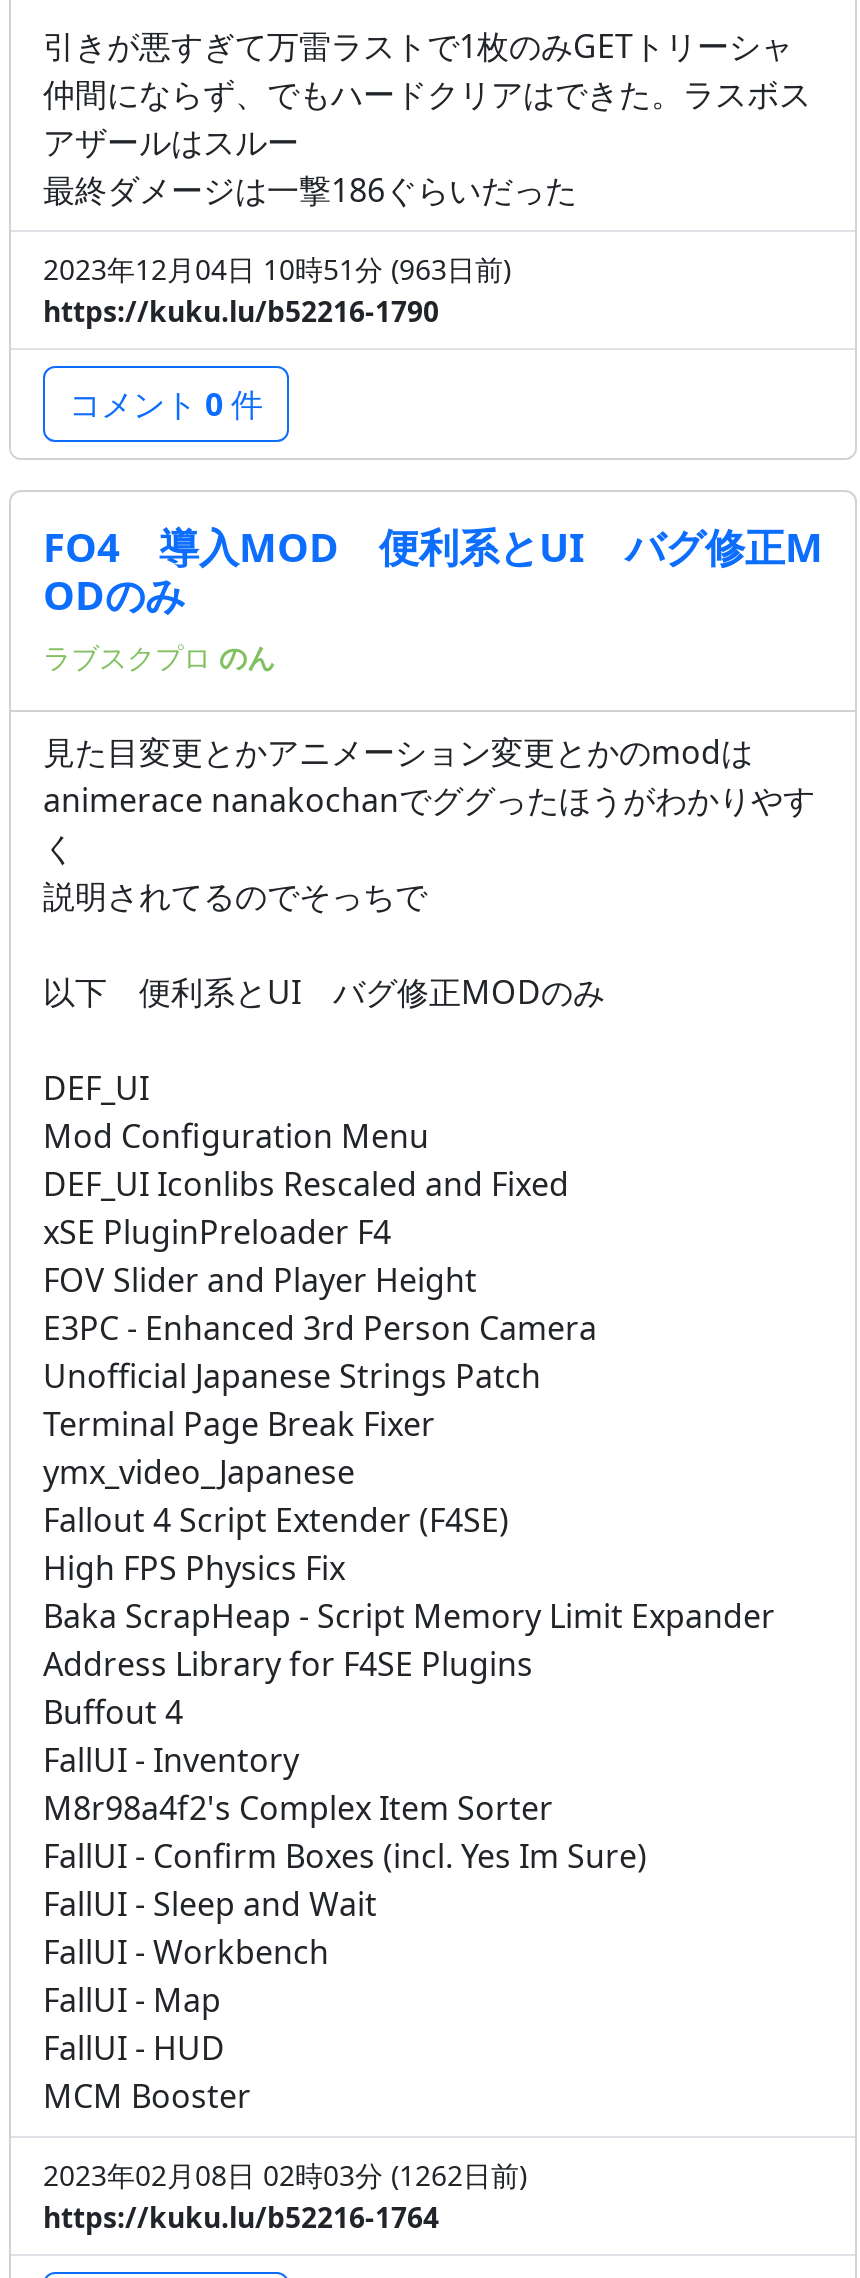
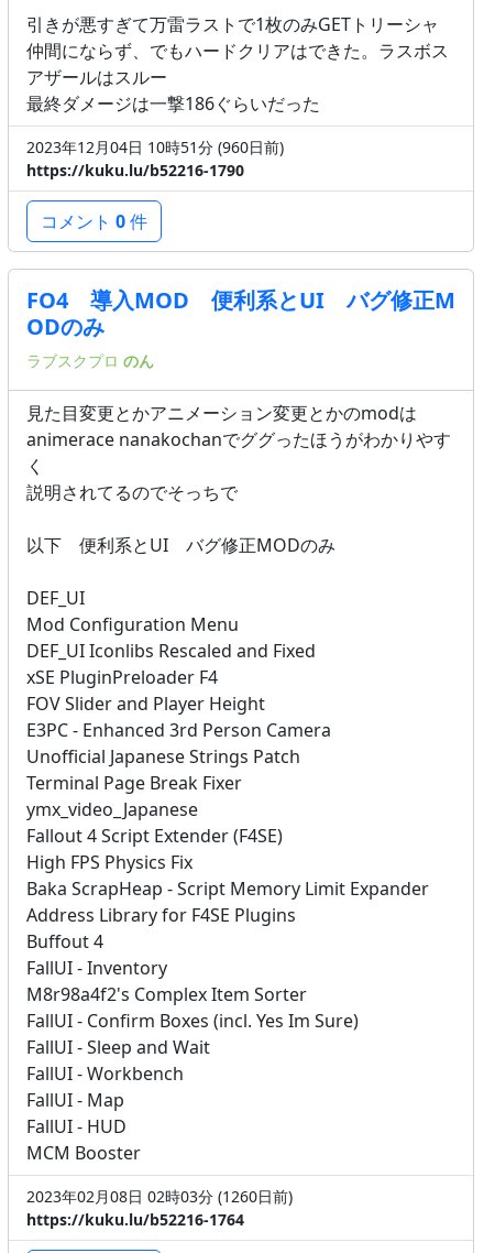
- 2023年12月04日 10時51分 (963日前)
+ 2023年12月04日 10時51分 (960日前)

- 2023年02月08日 02時03分 (1262日前)
+ 2023年02月08日 02時03分 (1260日前)
